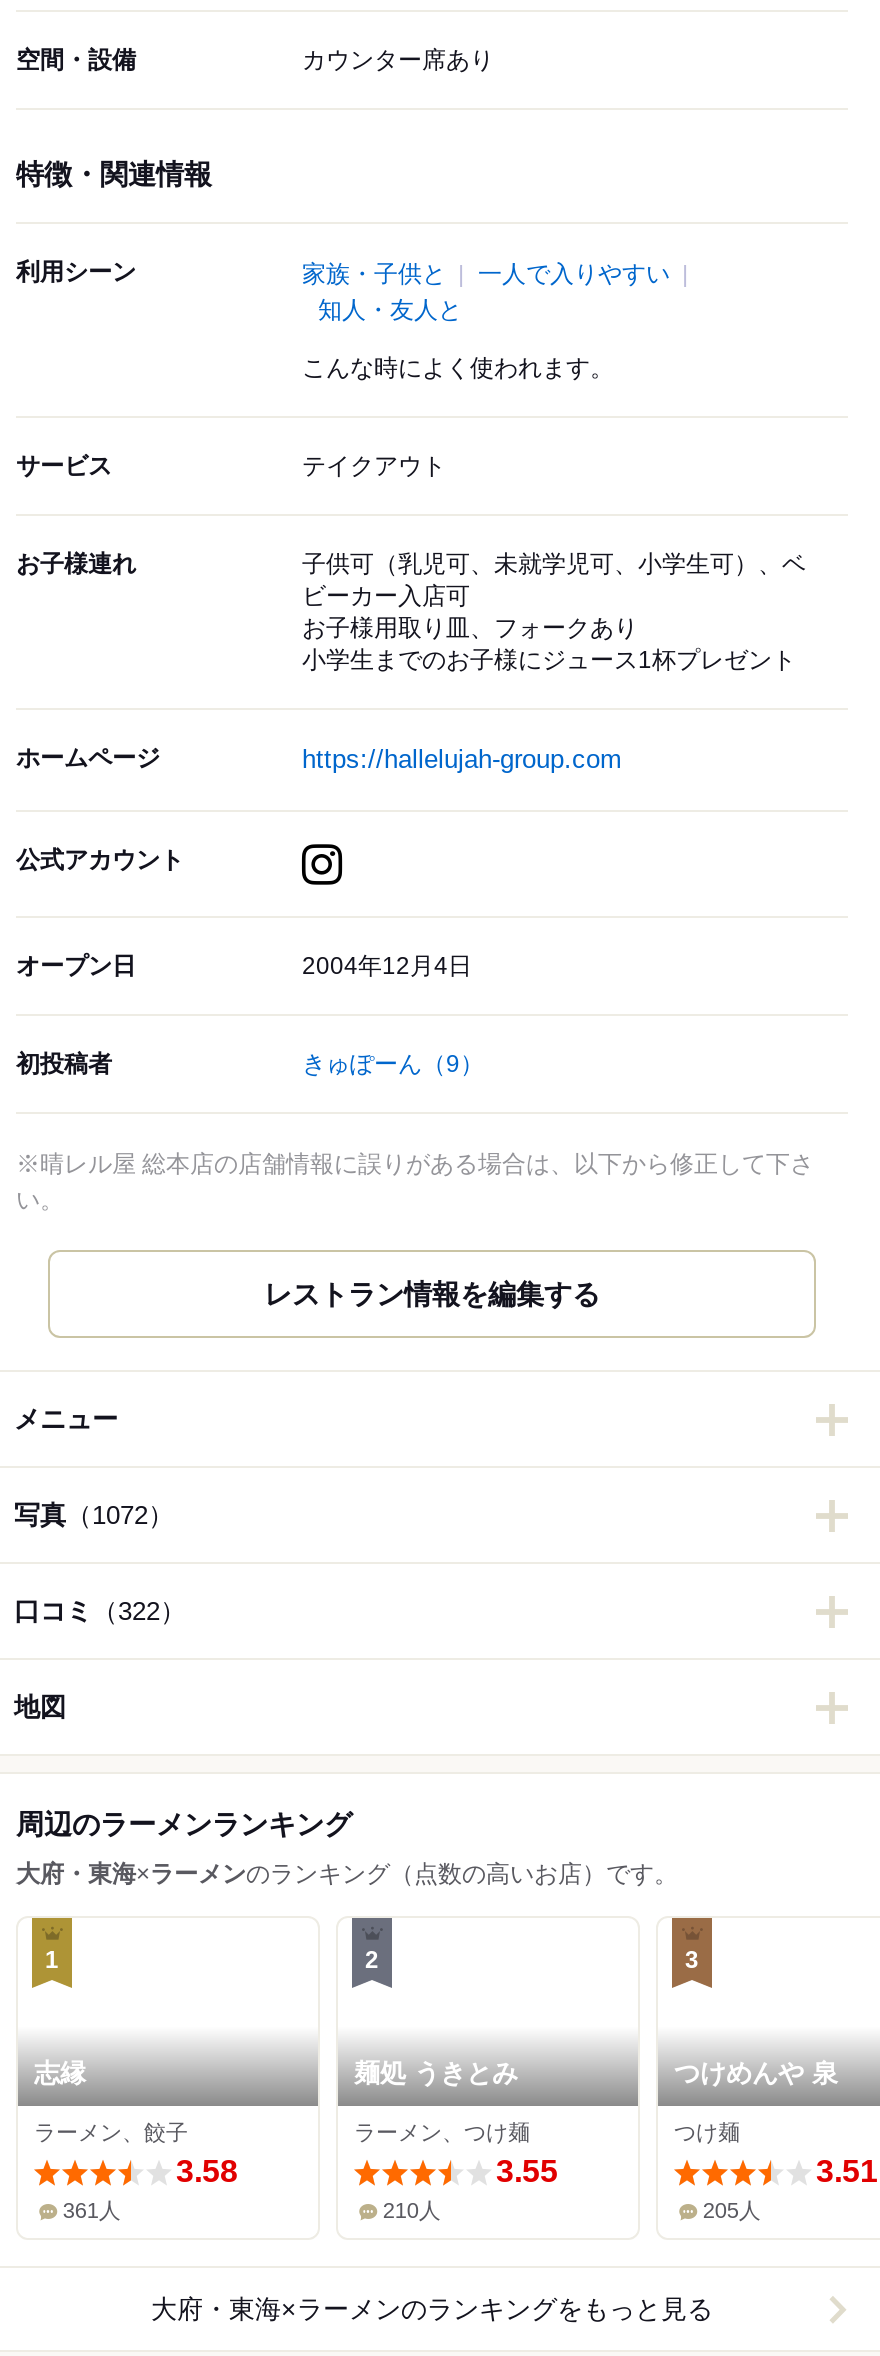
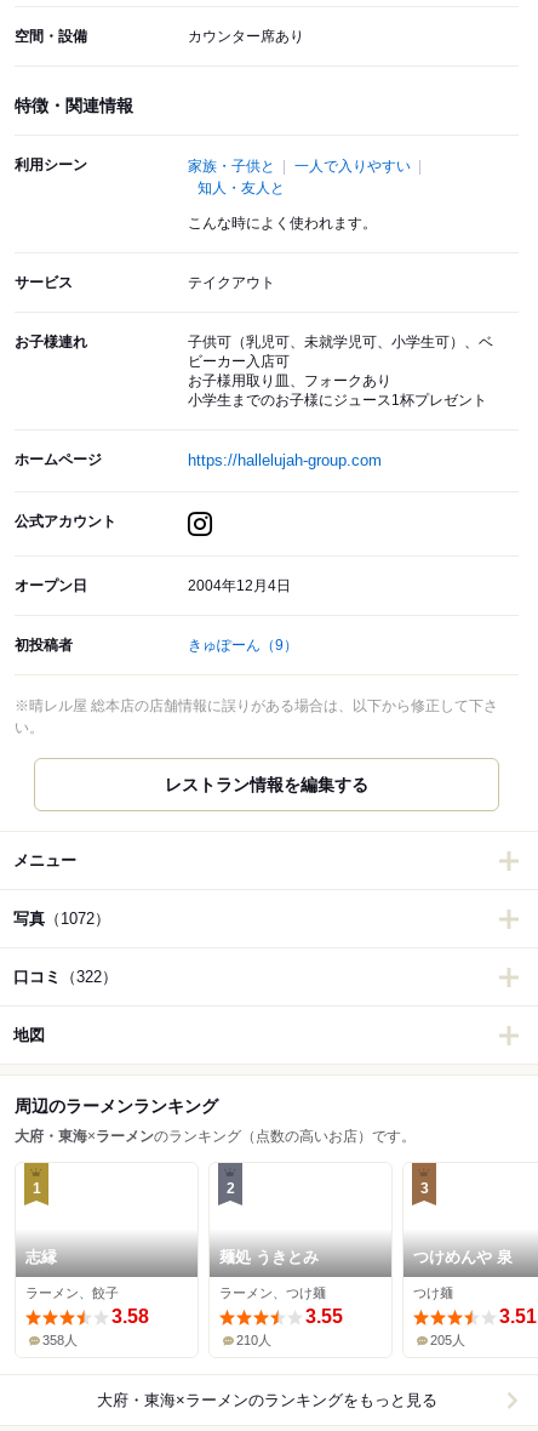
- 361人
+ 358人
